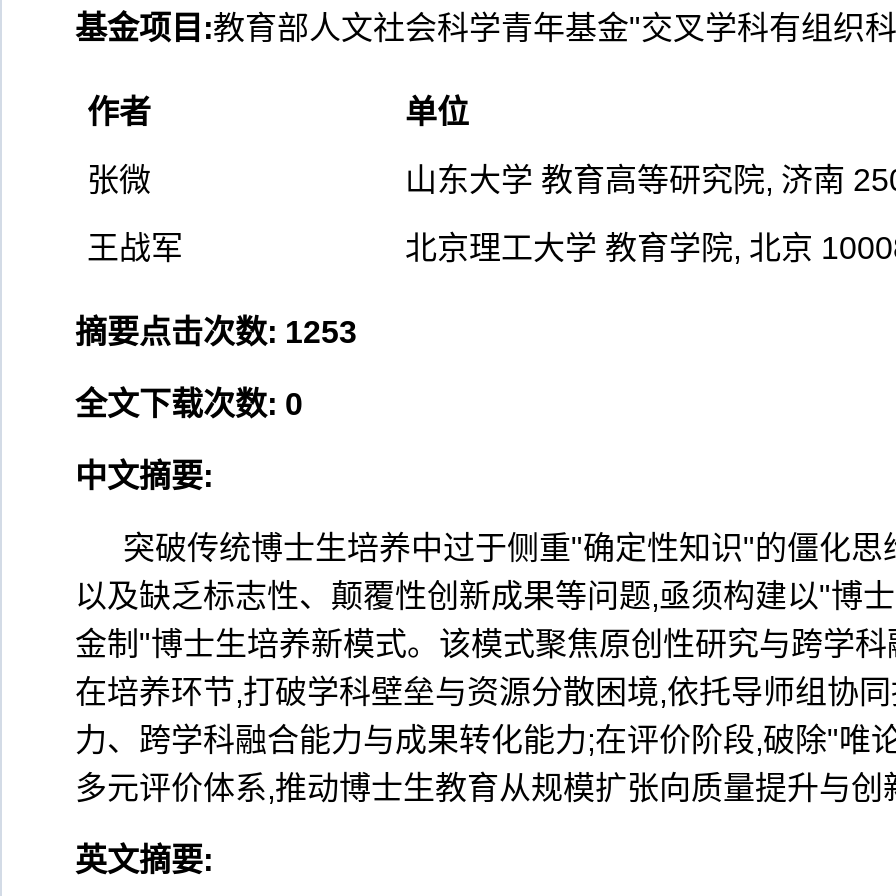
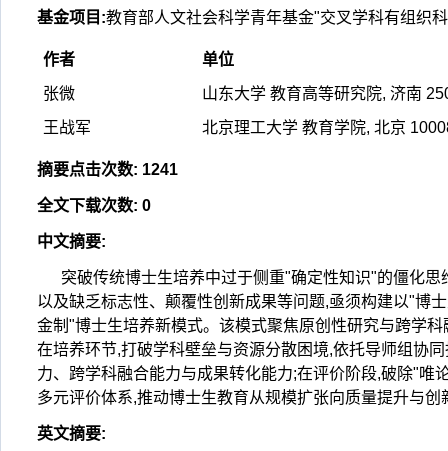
- 摘要点击次数: 1253
+ 摘要点击次数: 1241
